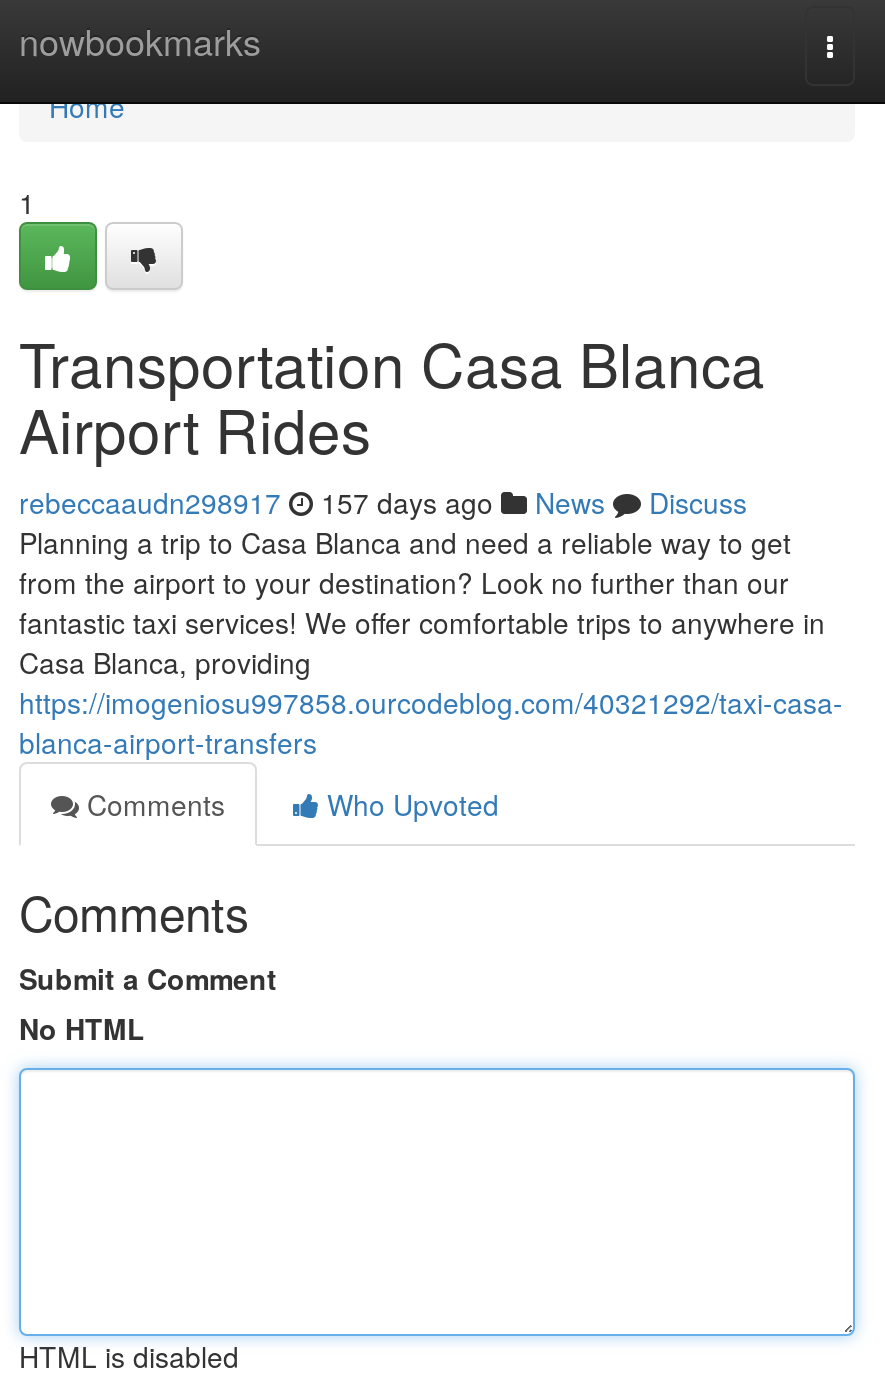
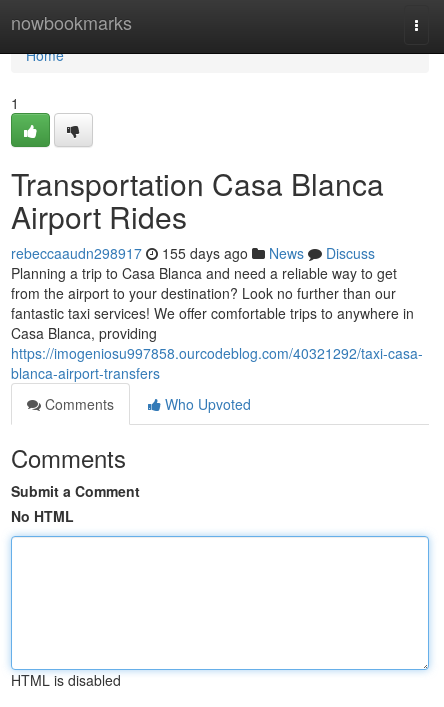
- rebeccaaudn298917 157 days ago News Discuss
+ rebeccaaudn298917 155 days ago News Discuss
